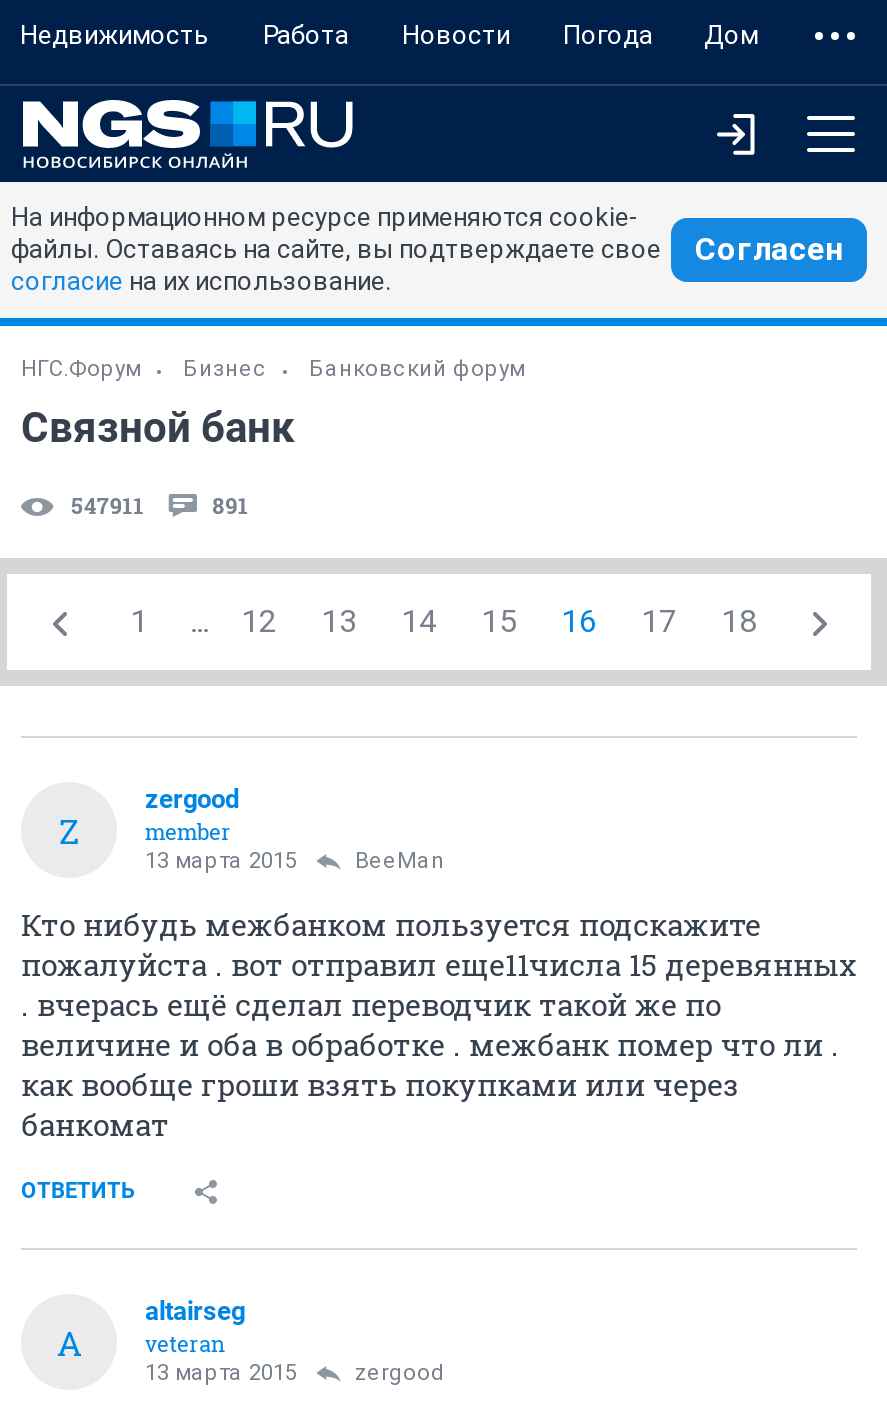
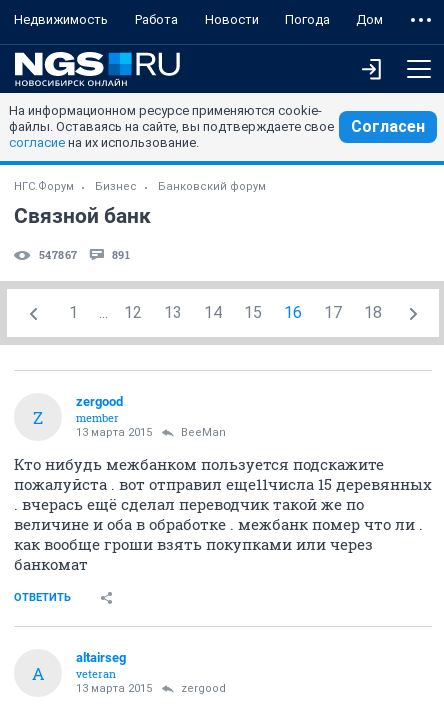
- 547911
+ 547867
